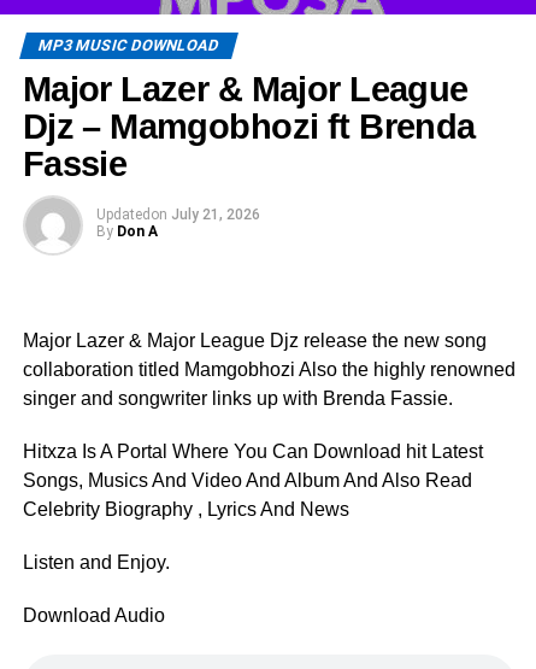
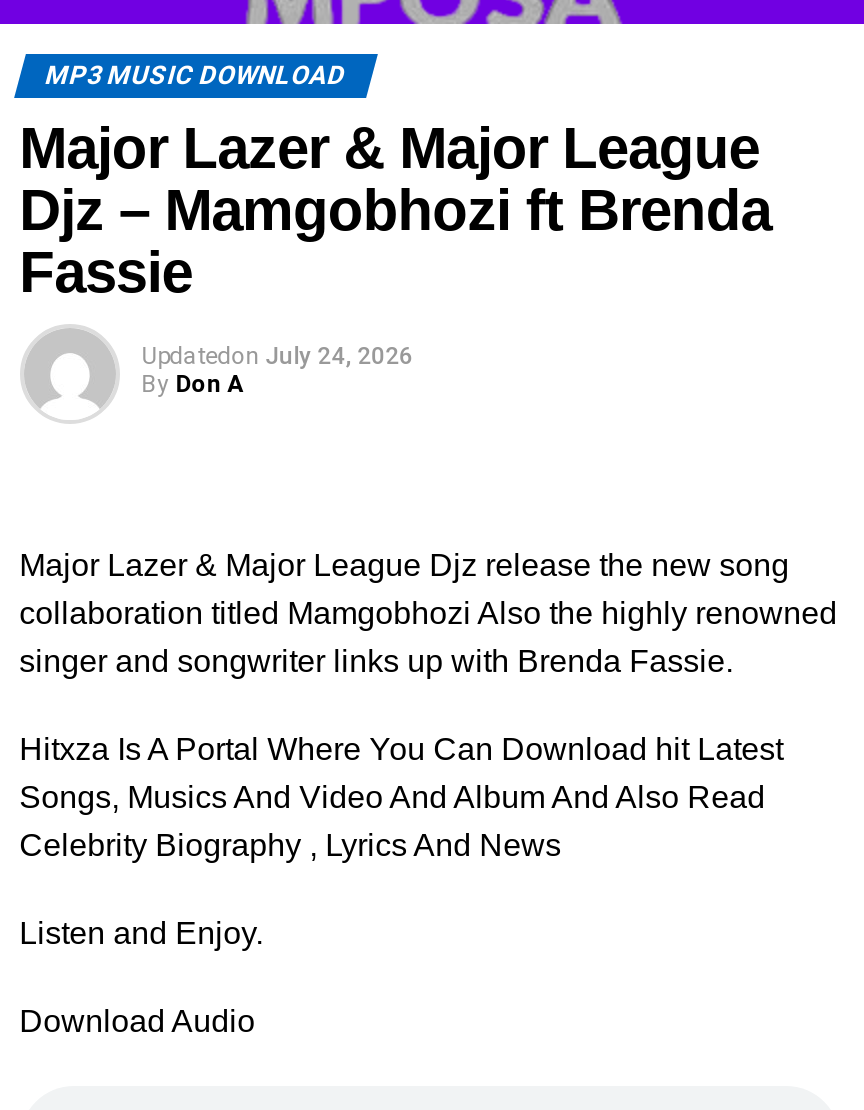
- Updatedon July 21, 2026
+ Updatedon July 24, 2026
